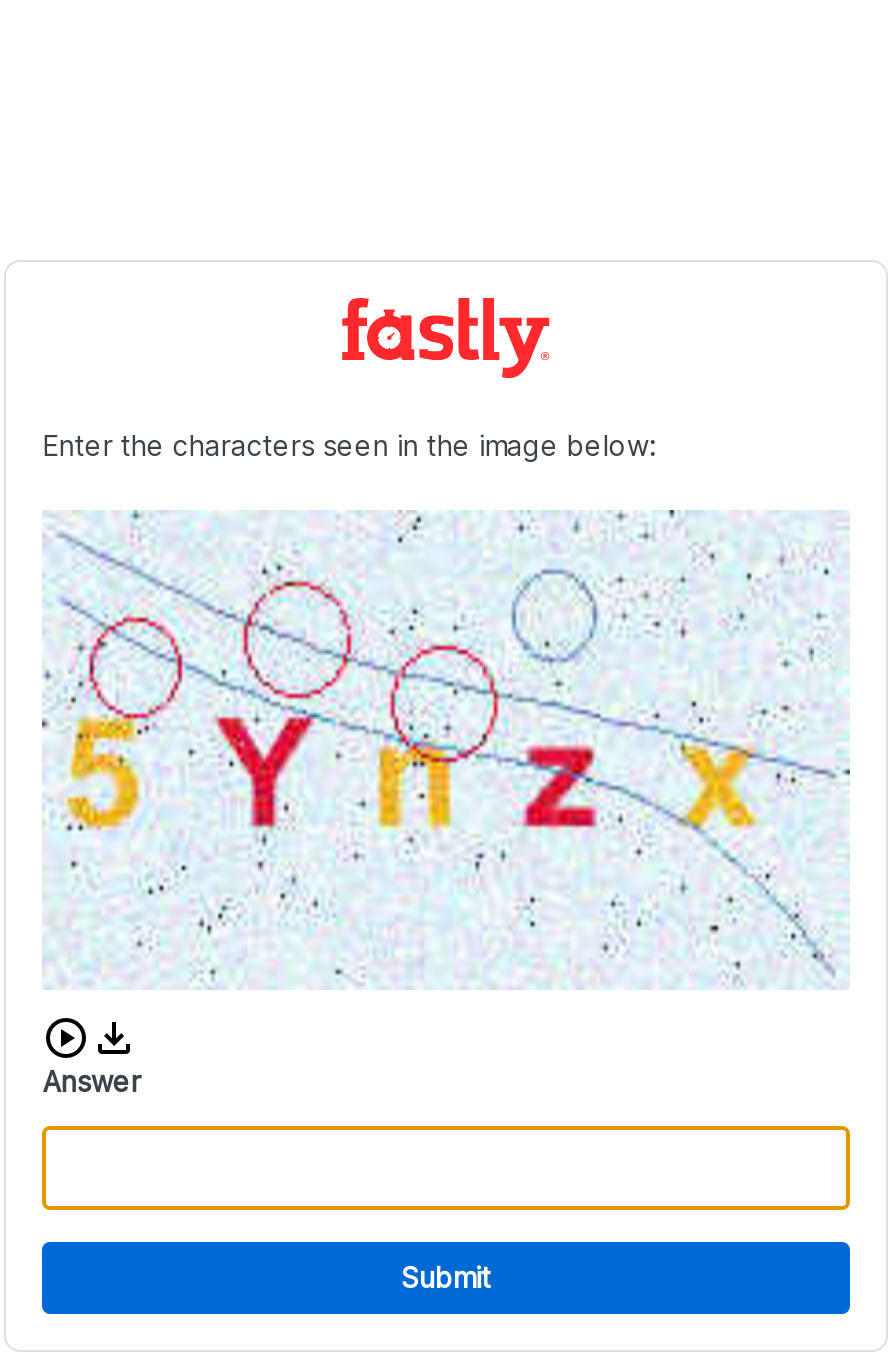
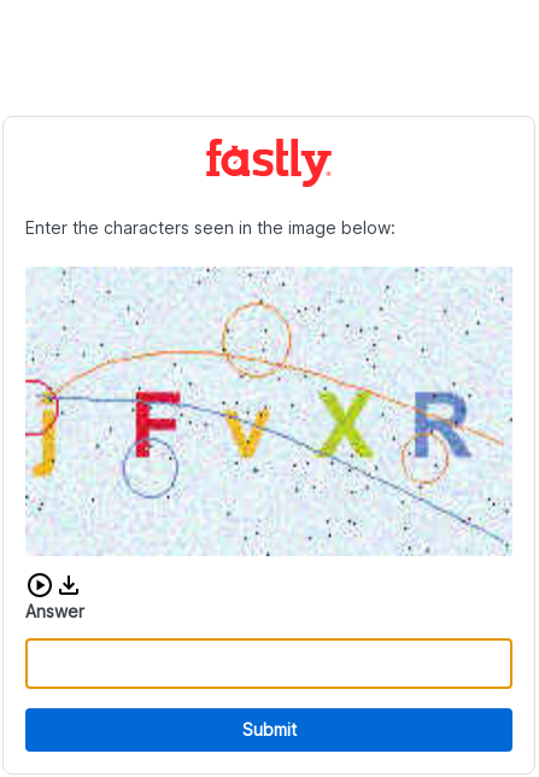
- [image]
+ [image]
